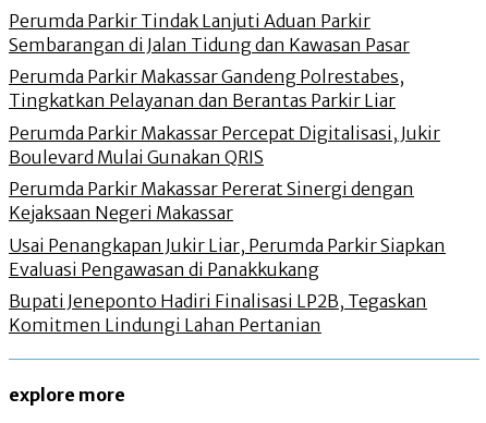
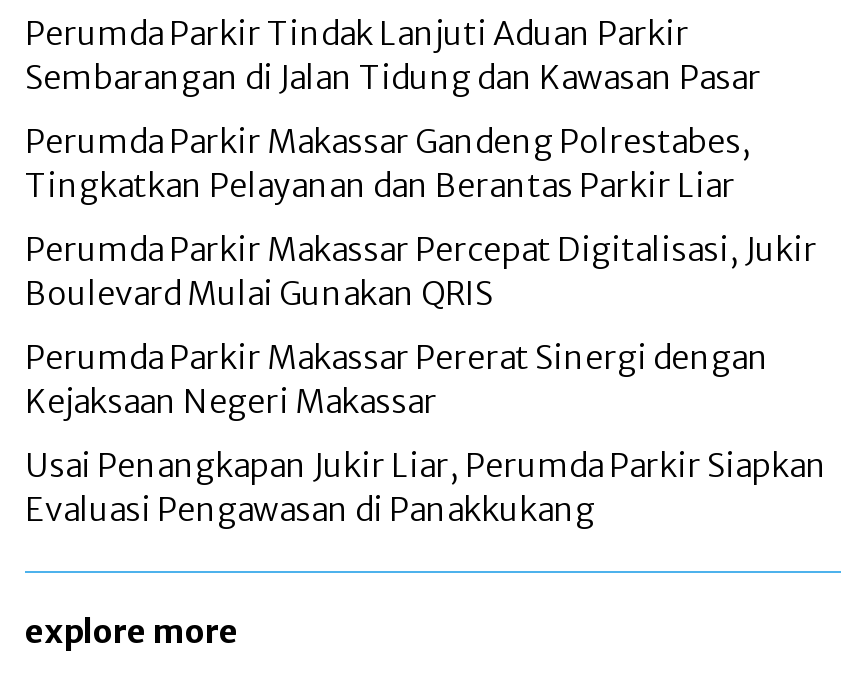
- Bupati Jeneponto Hadiri Finalisasi LP2B, Tegaskan
- Komitmen Lindungi Lahan Pertanian
